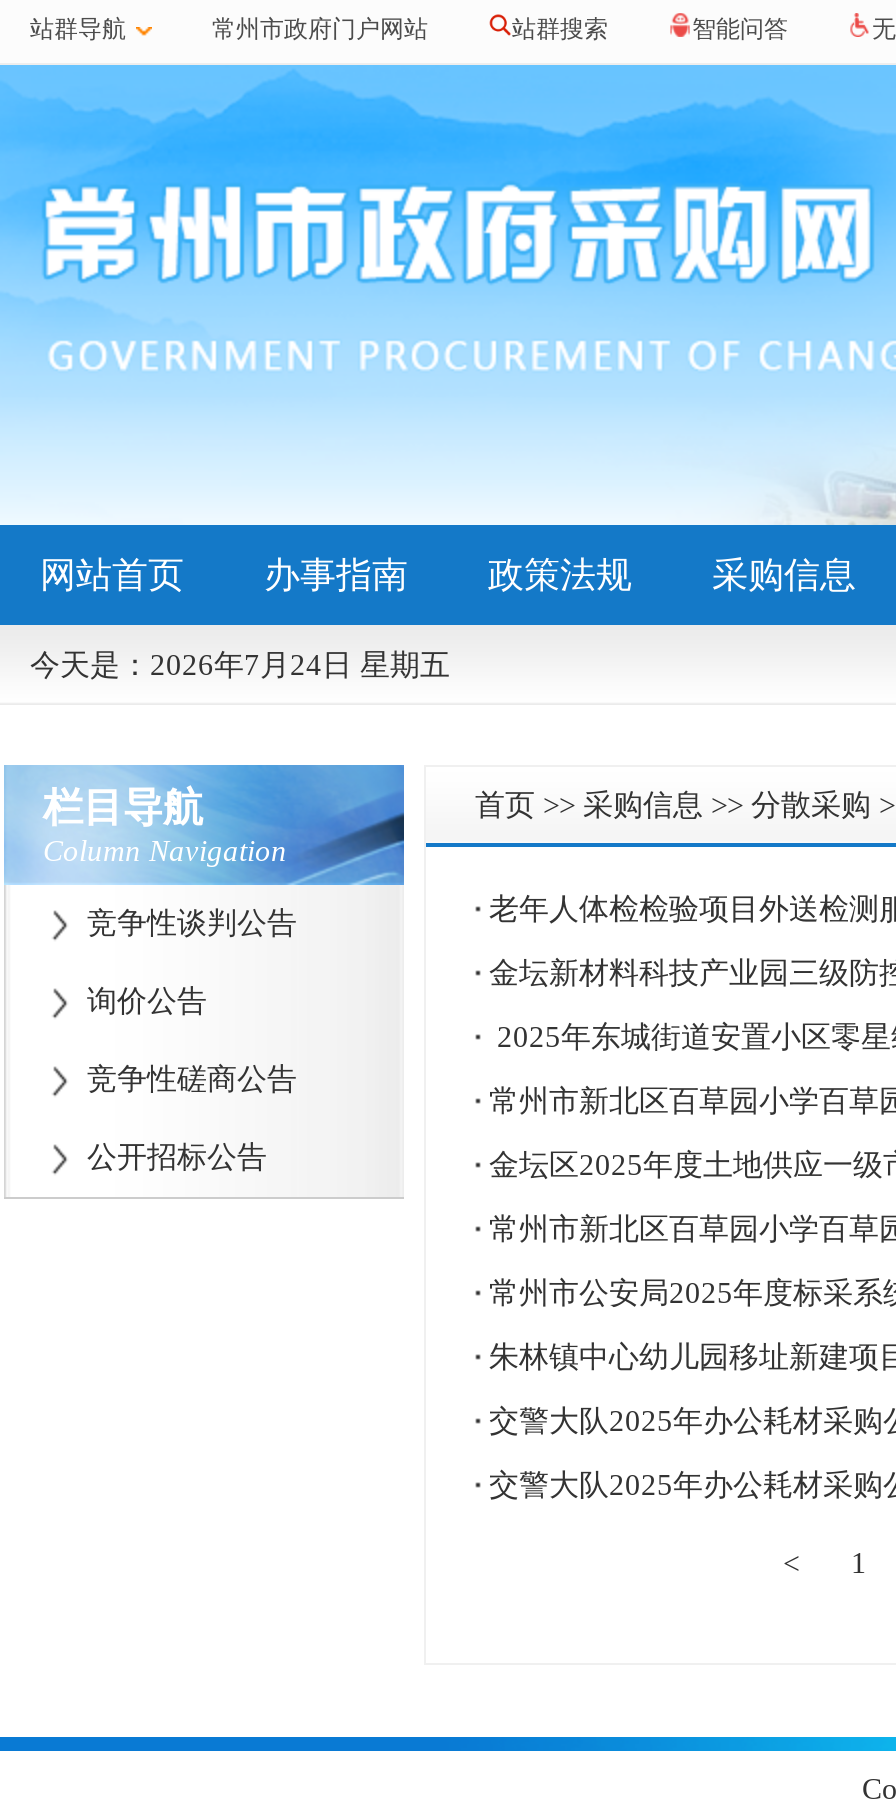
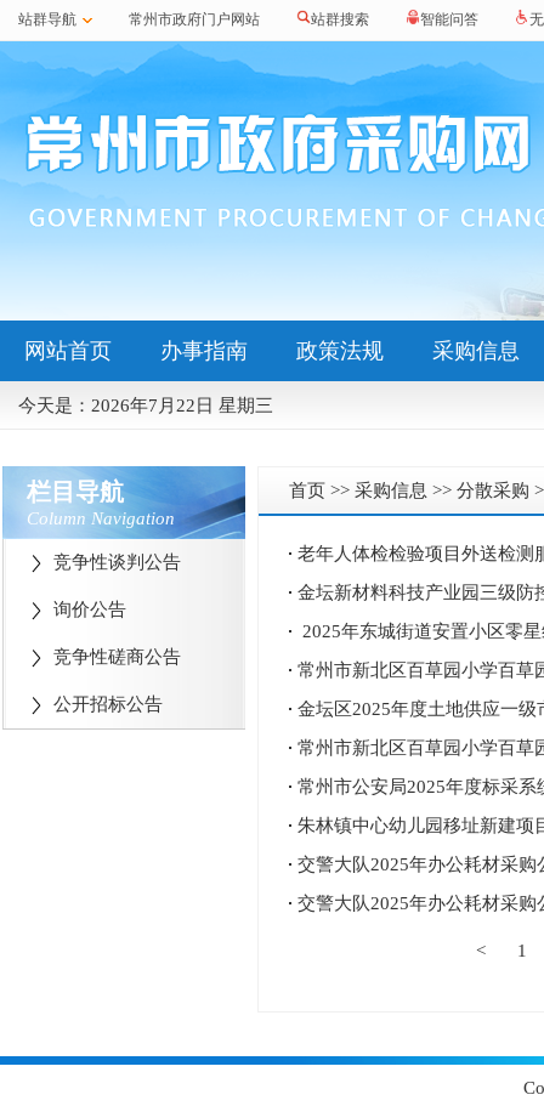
- 今天是：2026年7月24日 星期五
+ 今天是：2026年7月22日 星期三
